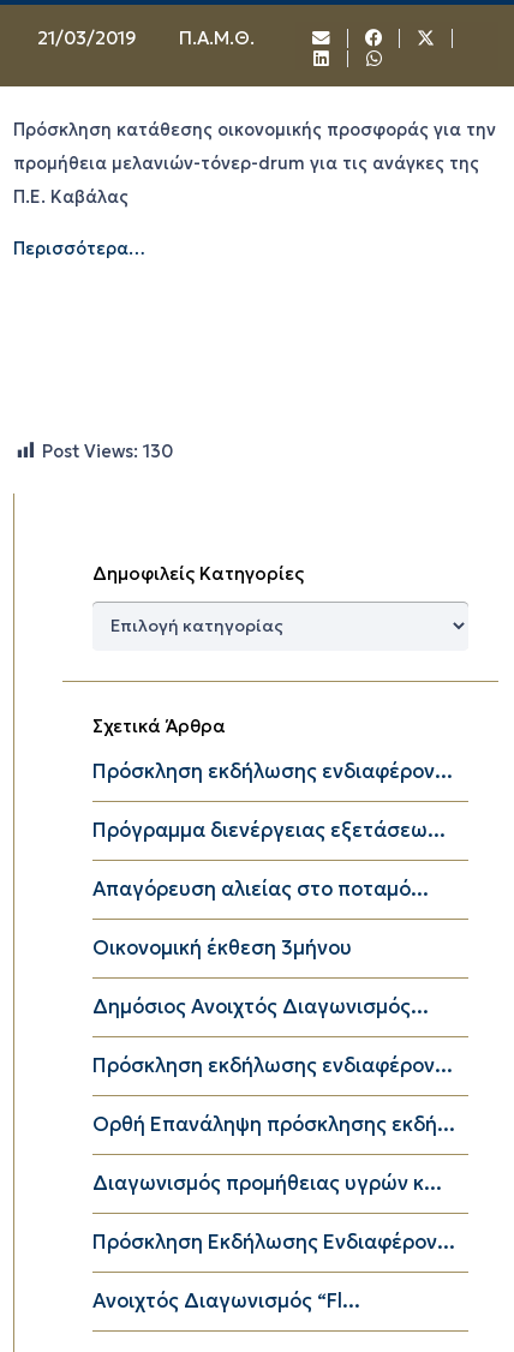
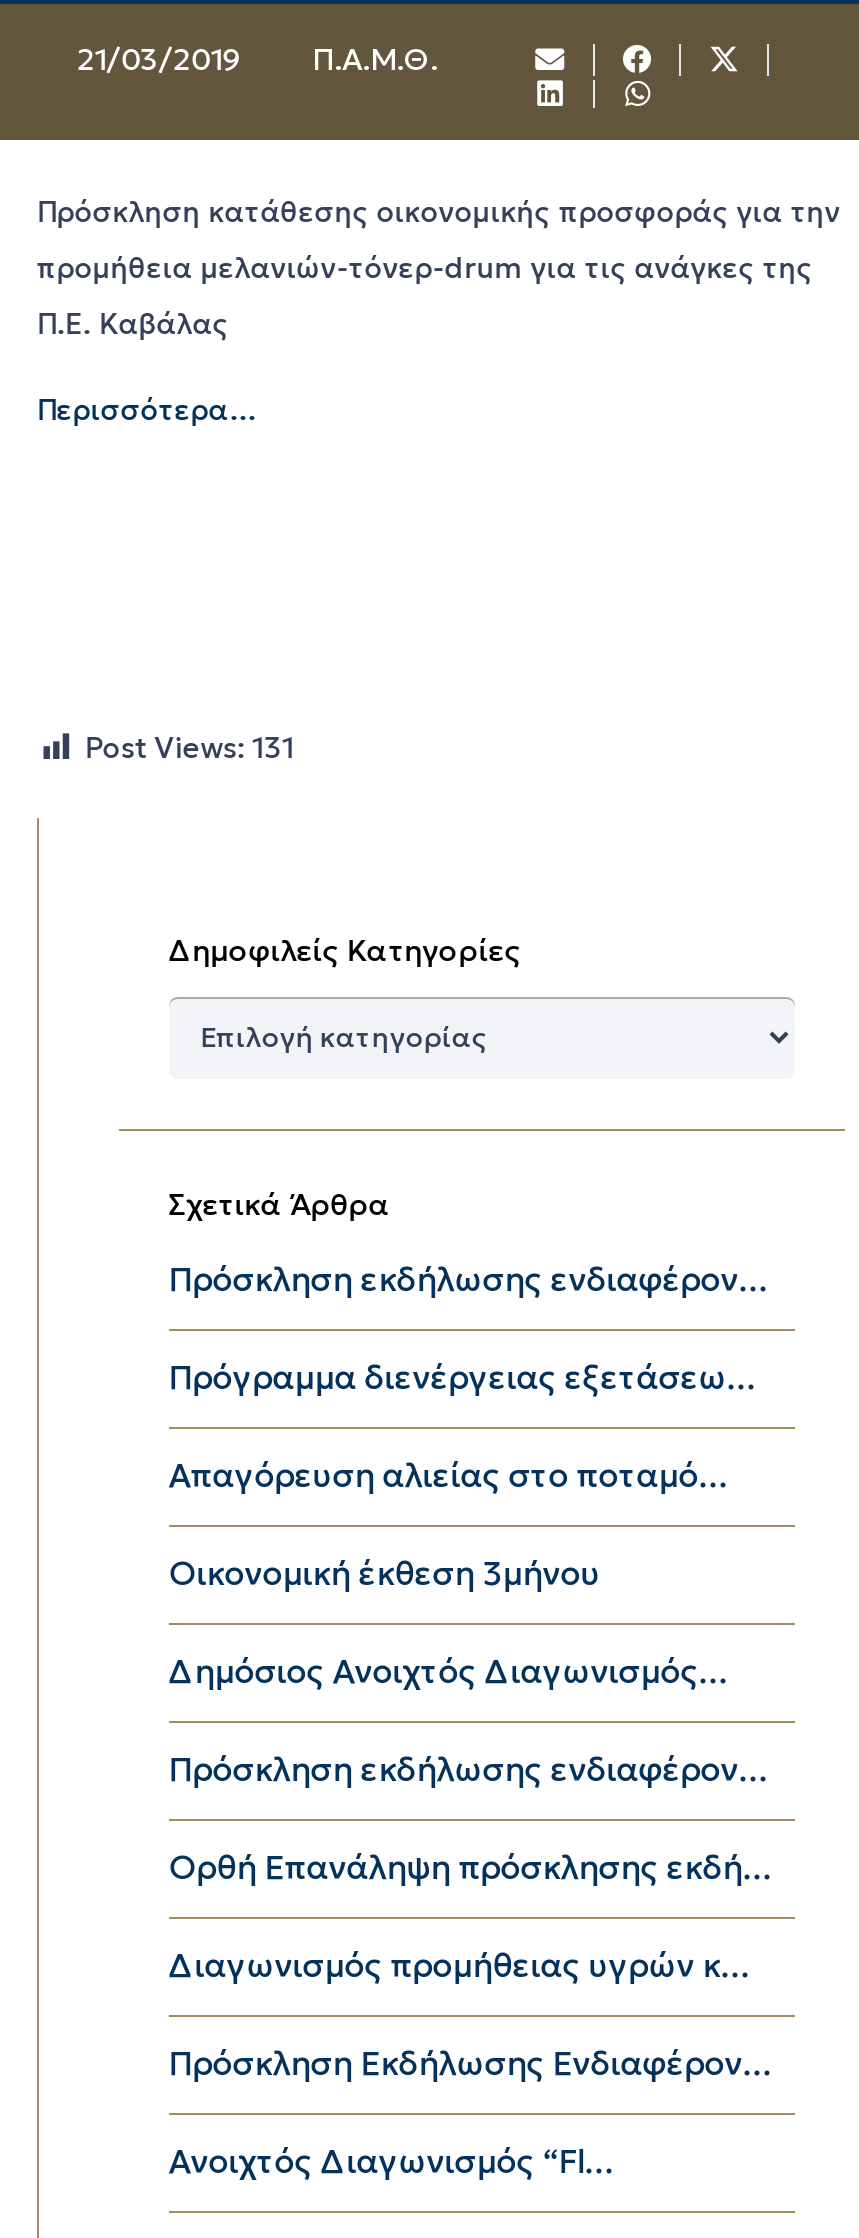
- Post Views: 130
+ Post Views: 131
